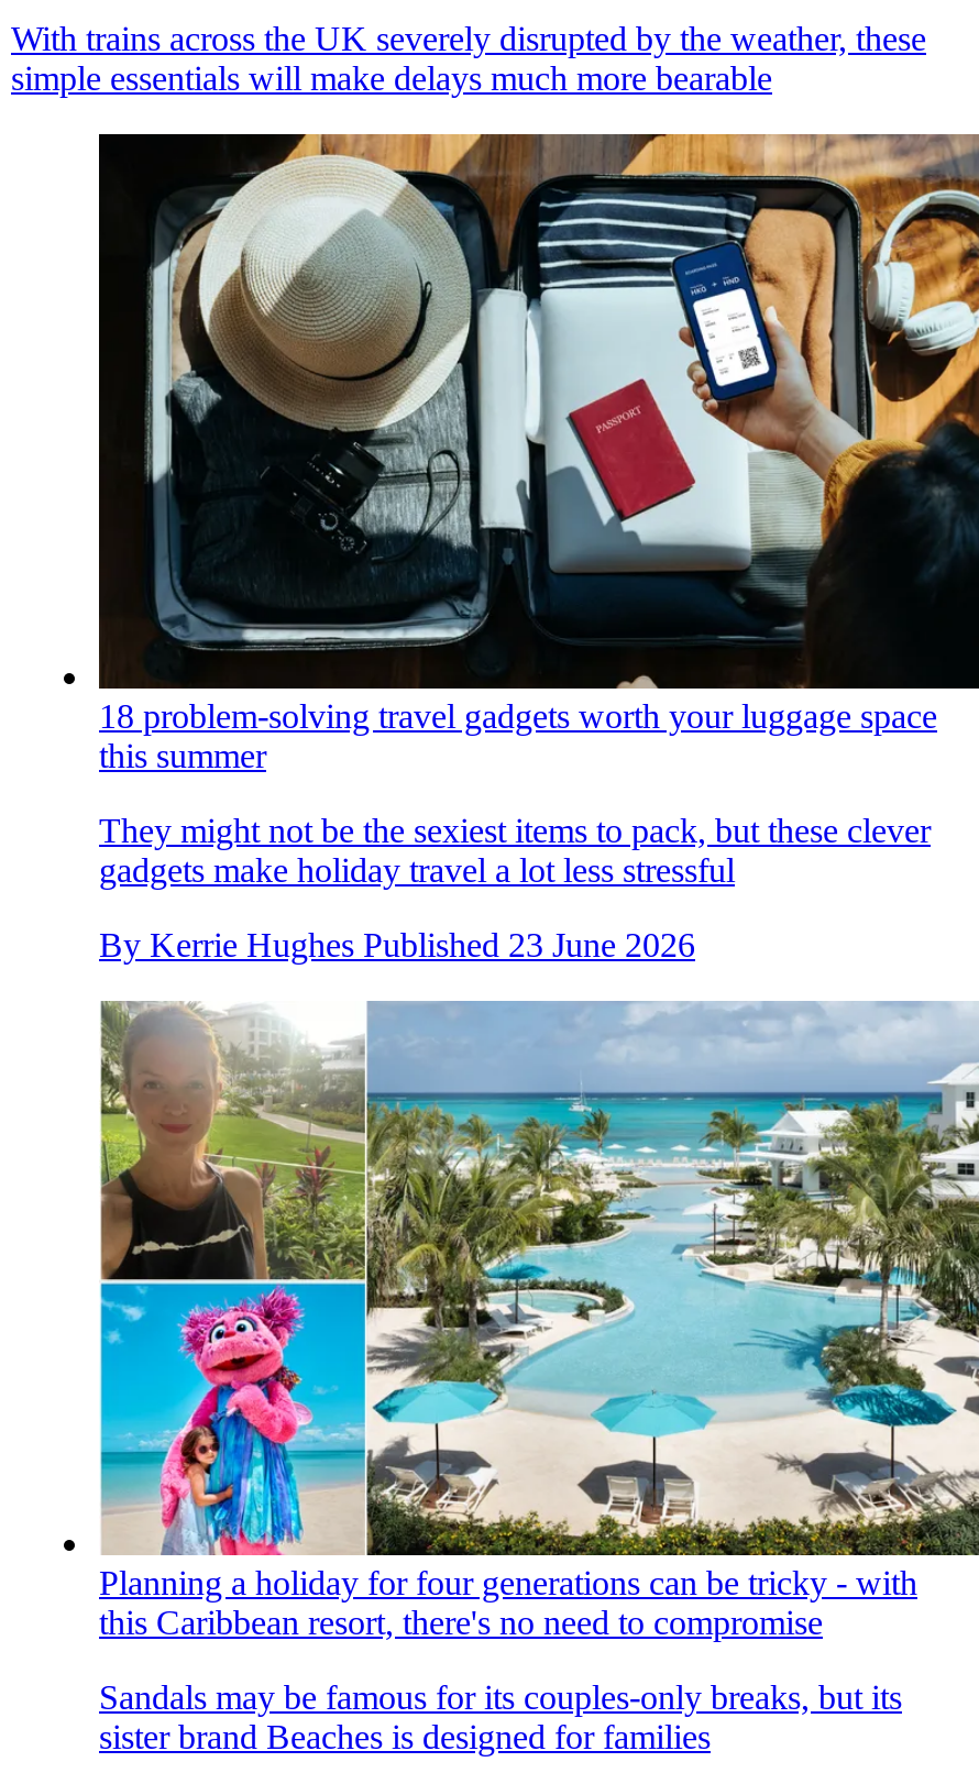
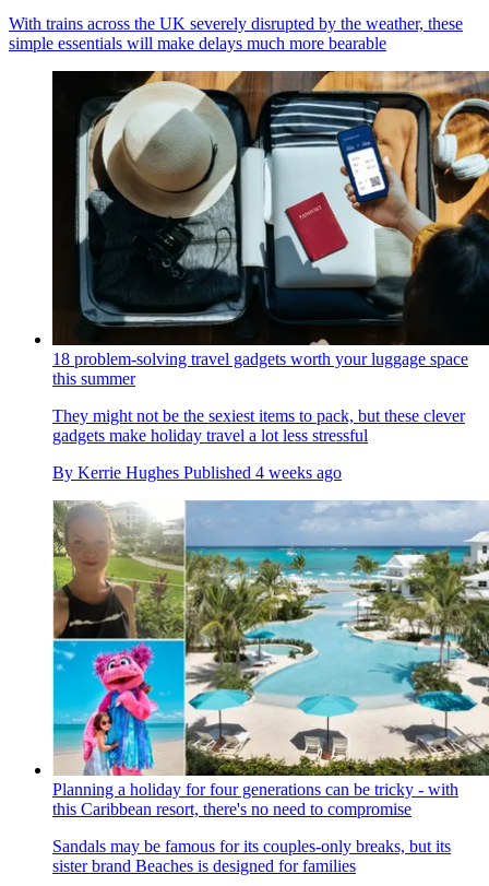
- By Kerrie Hughes Published 23 June 2026
+ By Kerrie Hughes Published 4 weeks ago
